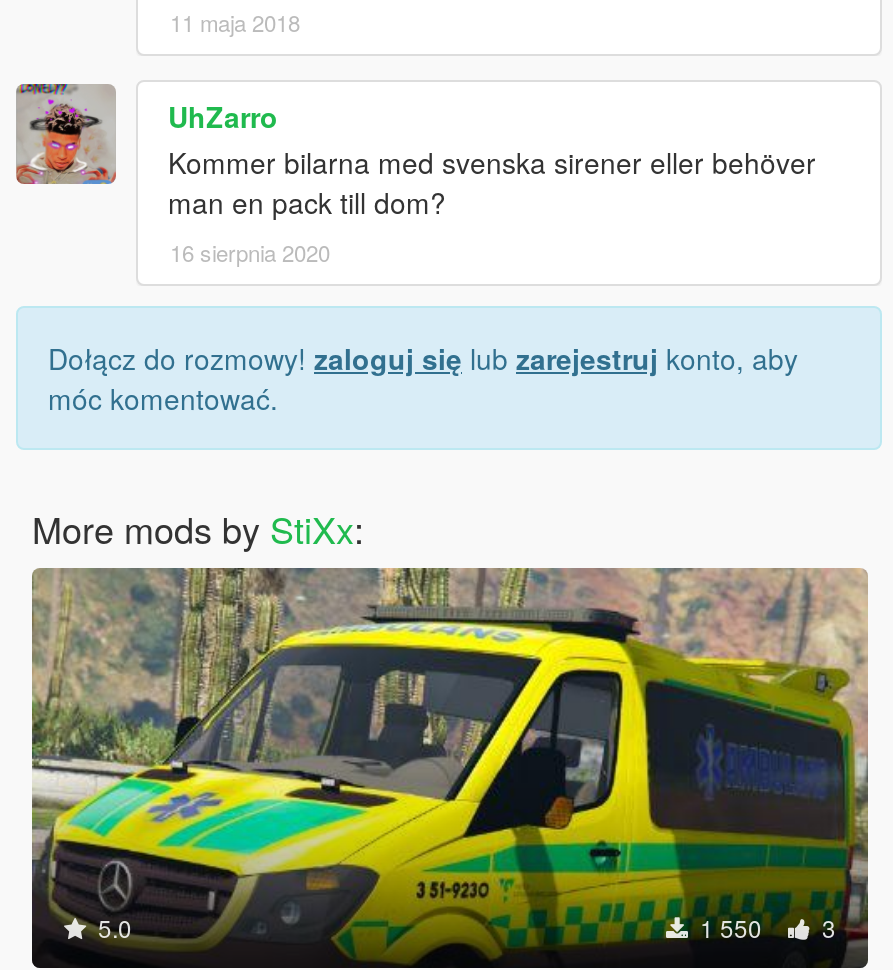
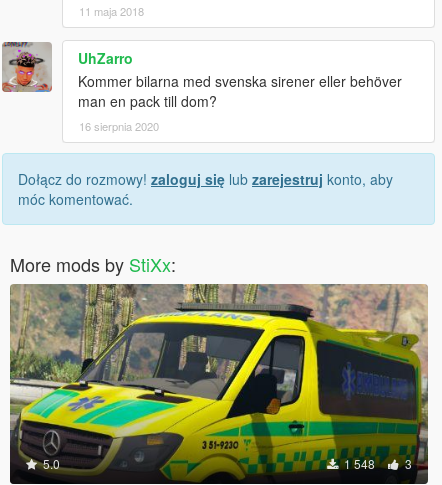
- 1 550 3
+ 1 548 3
